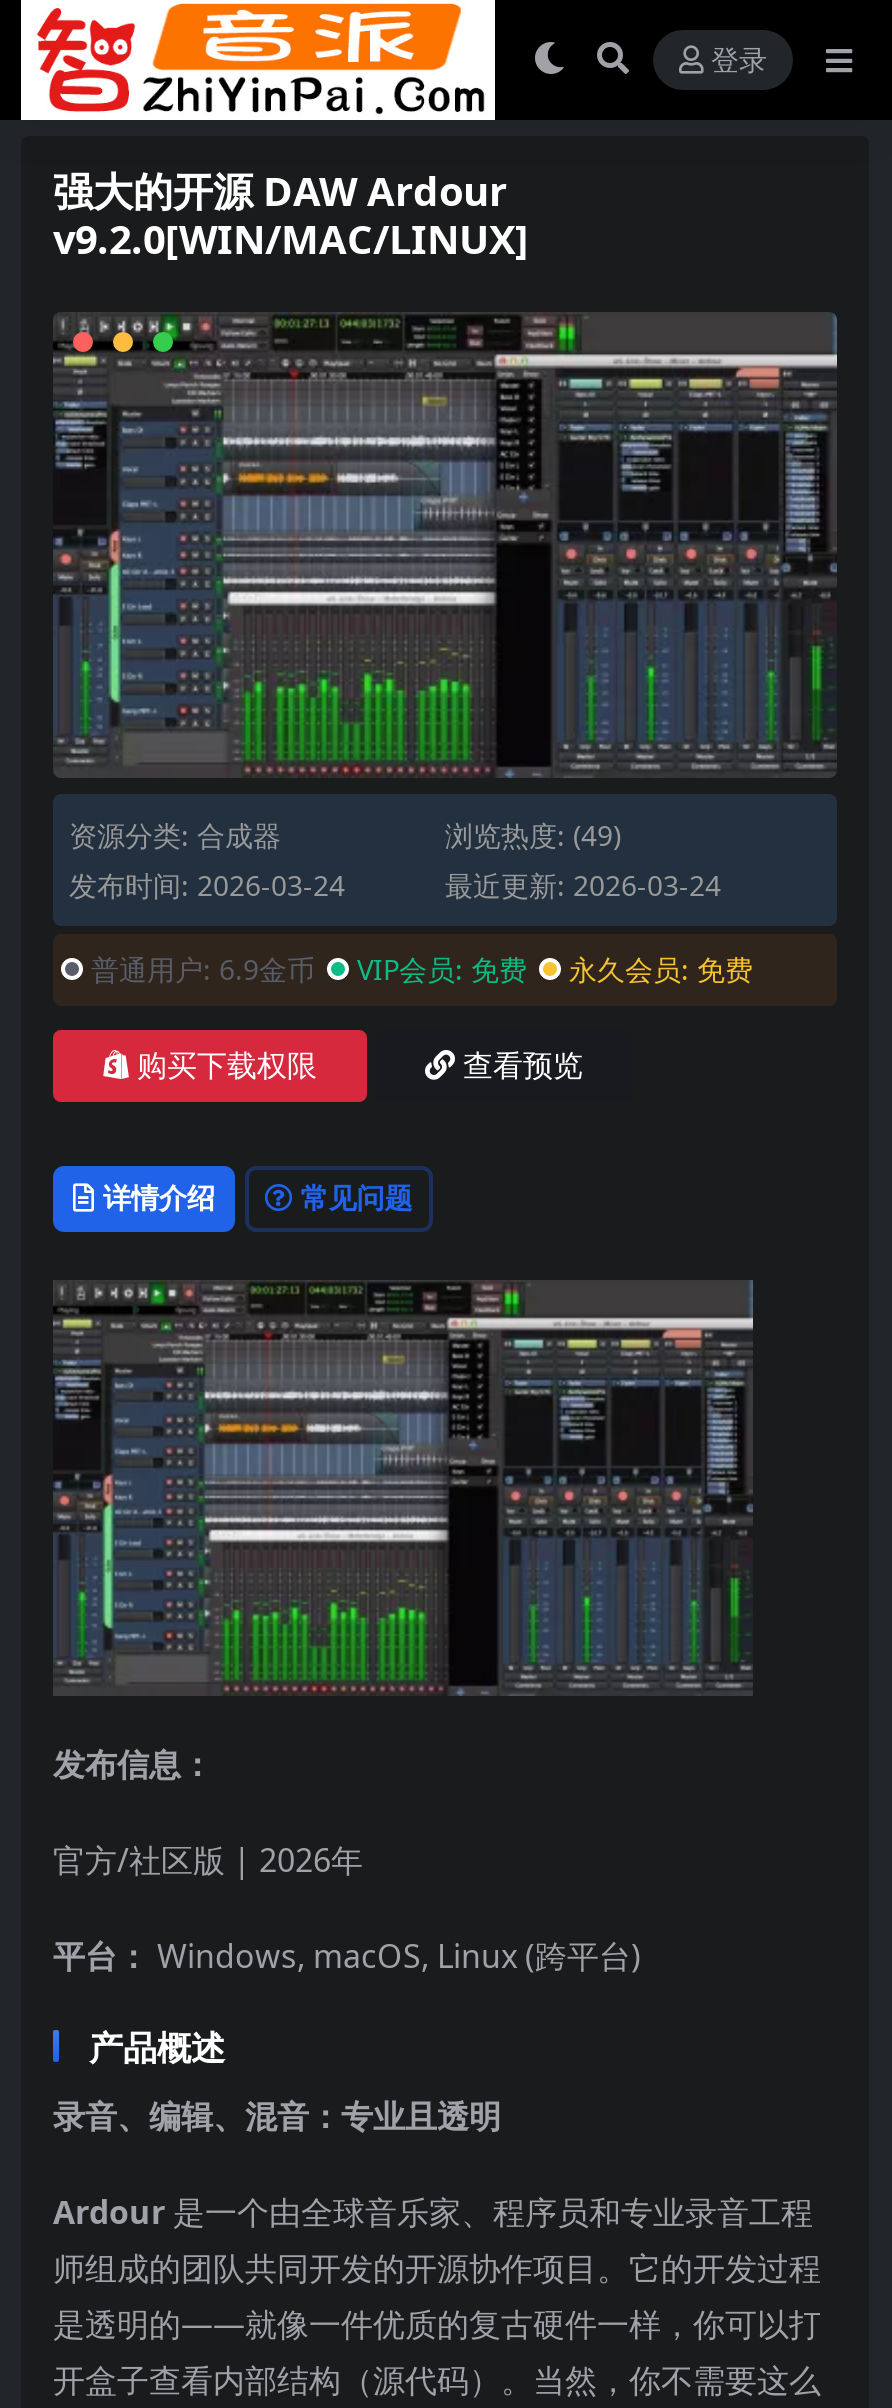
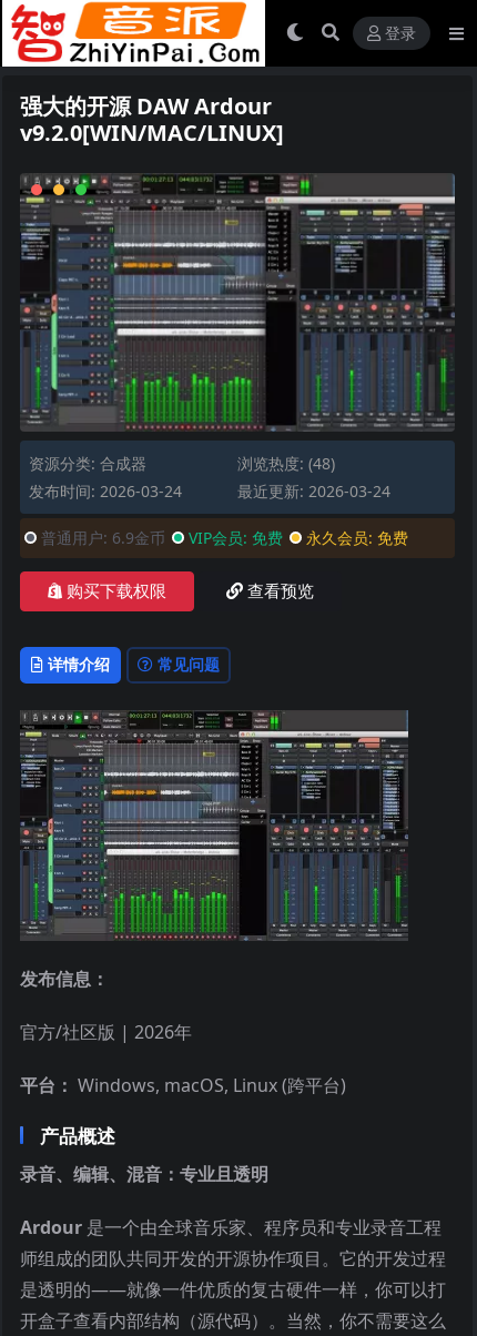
- 浏览热度: (49)
+ 浏览热度: (48)
